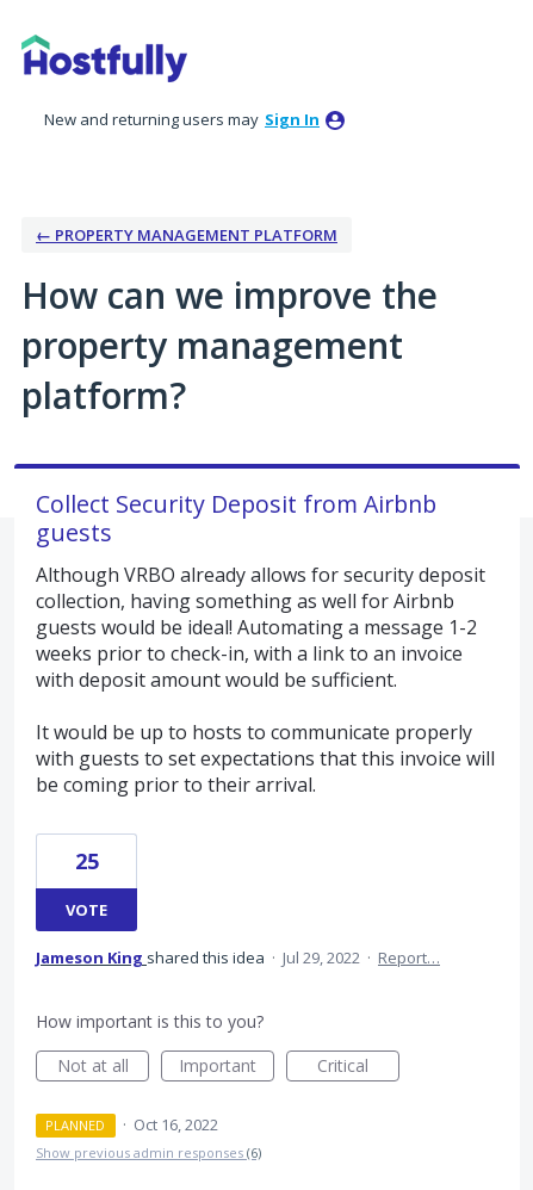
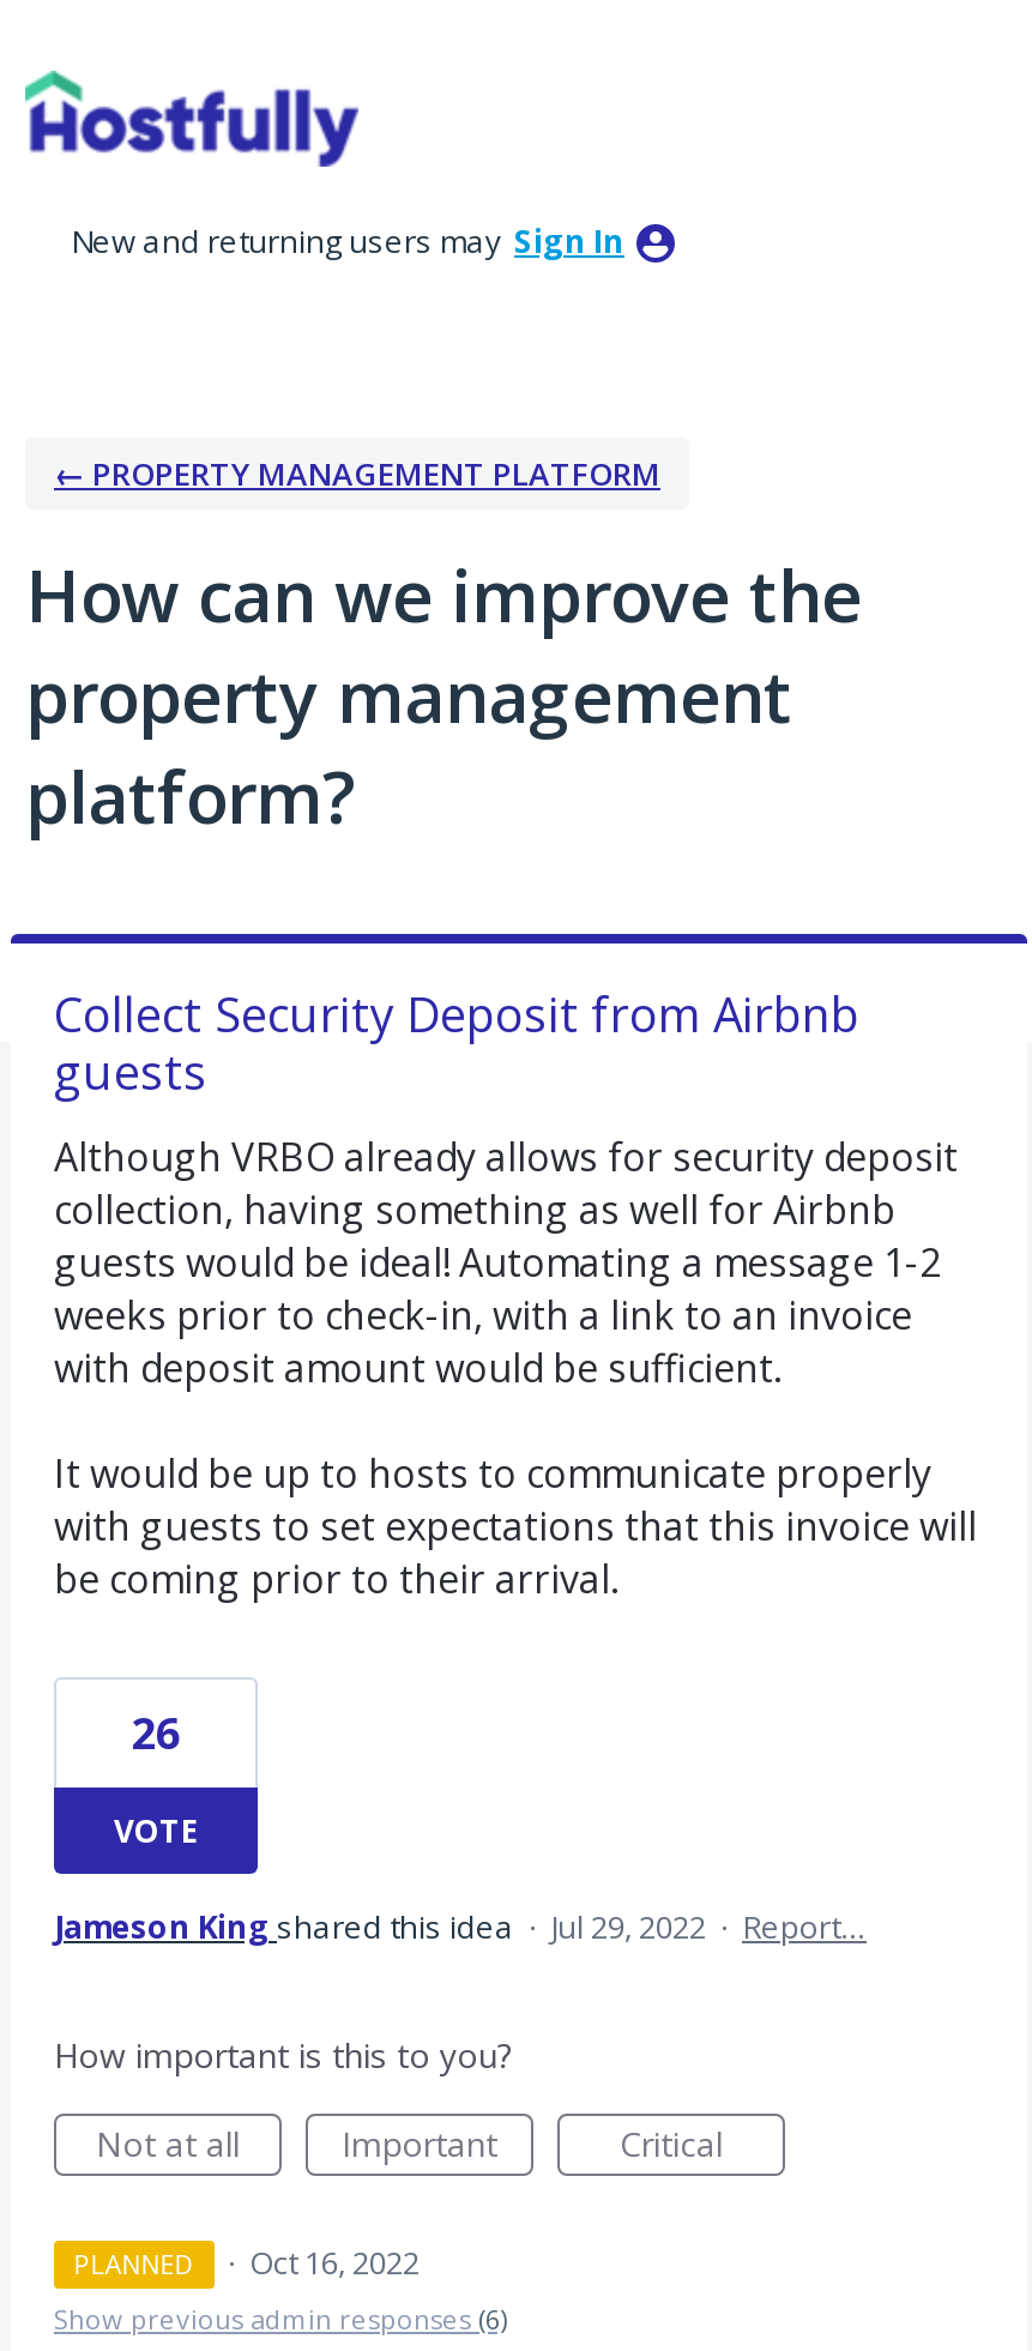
- 25
+ 26
